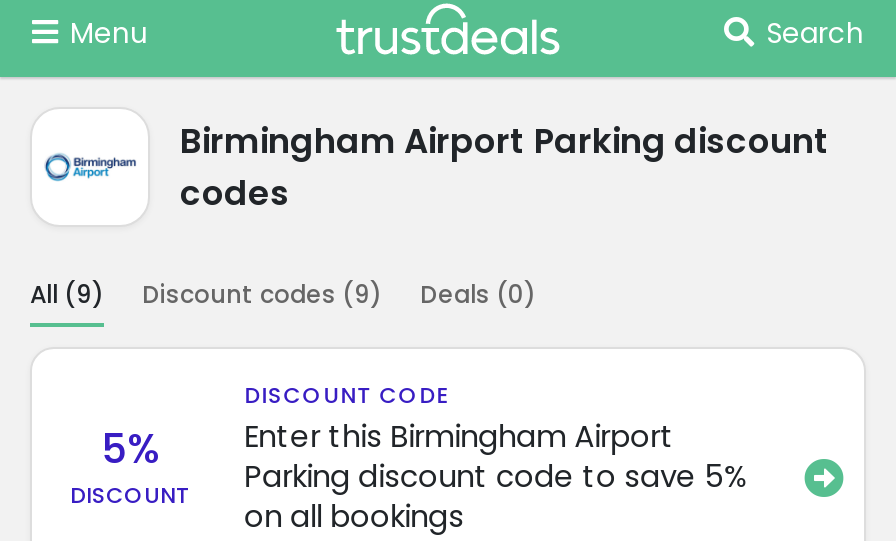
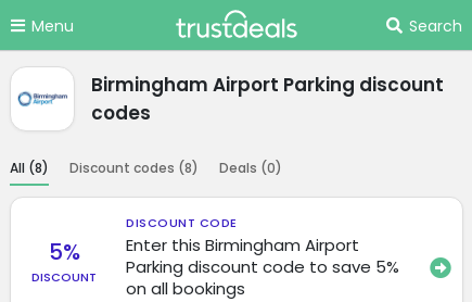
- All (9)
+ All (8)

- Discount codes (9)
+ Discount codes (8)
